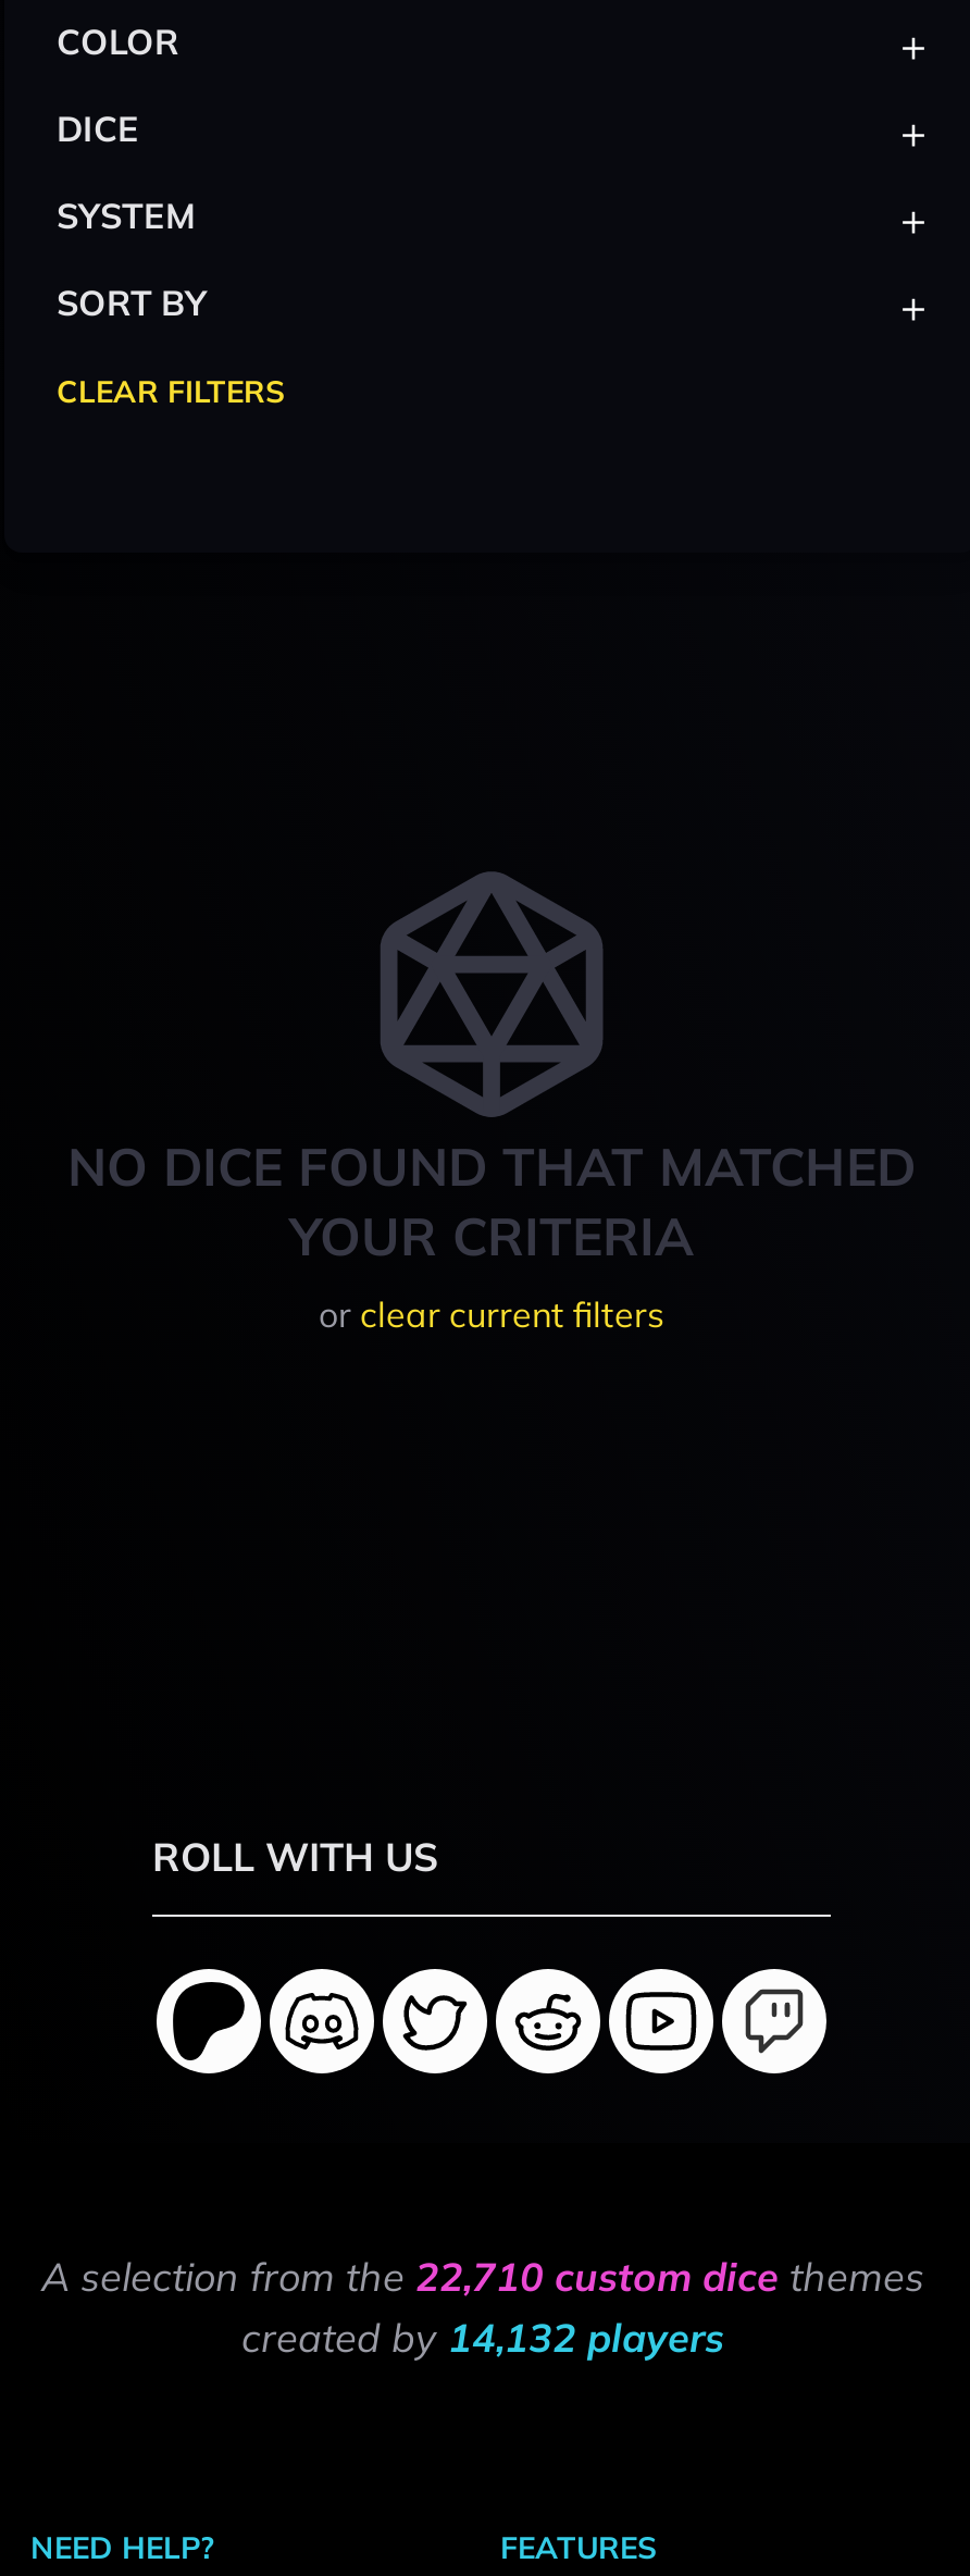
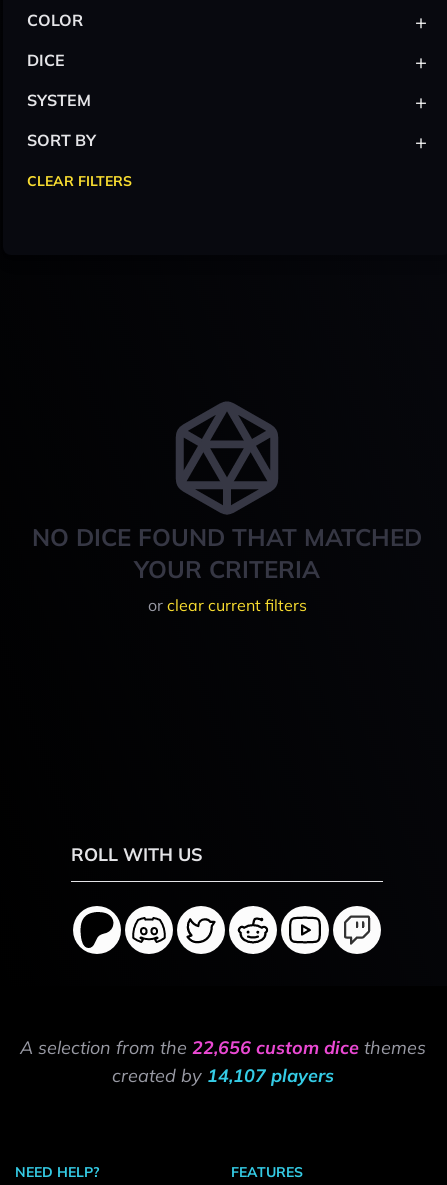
- A selection from the 22,710 custom dice themes
+ A selection from the 22,656 custom dice themes

- created by 14,132 players
+ created by 14,107 players
